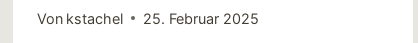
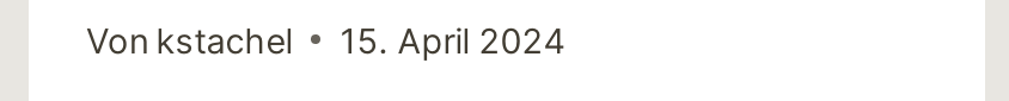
- Von kstachel 25. Februar 2025
+ Von kstachel 15. April 2024
